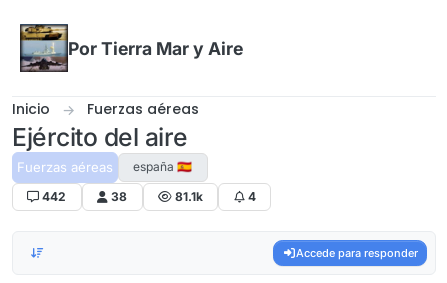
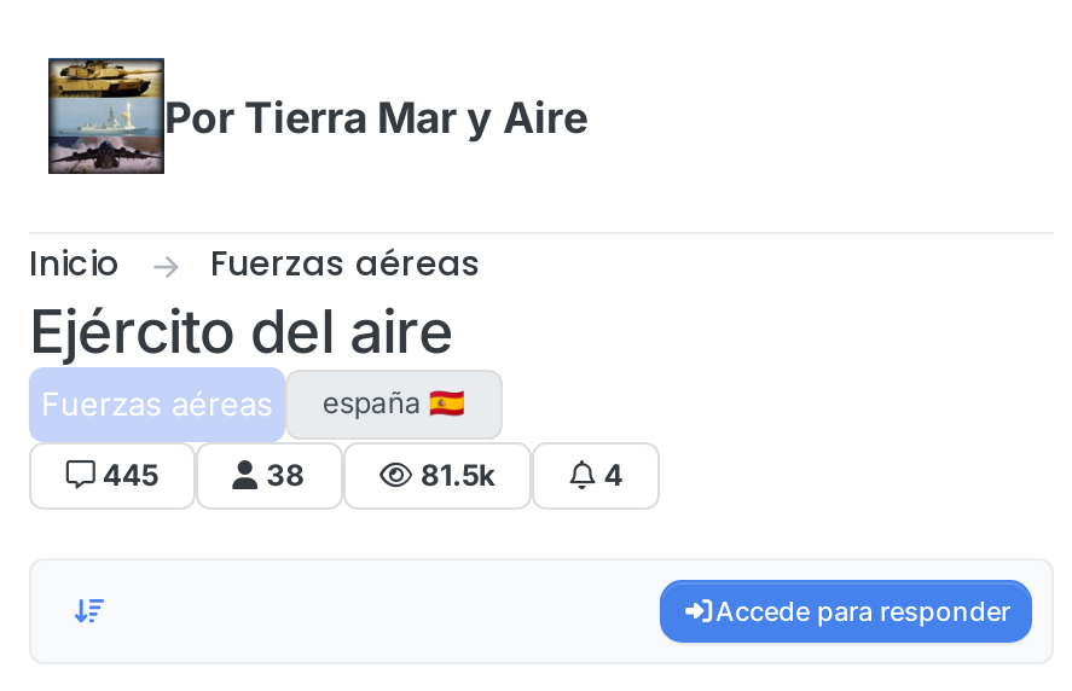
- 442
+ 445

- 81.1k
+ 81.5k
